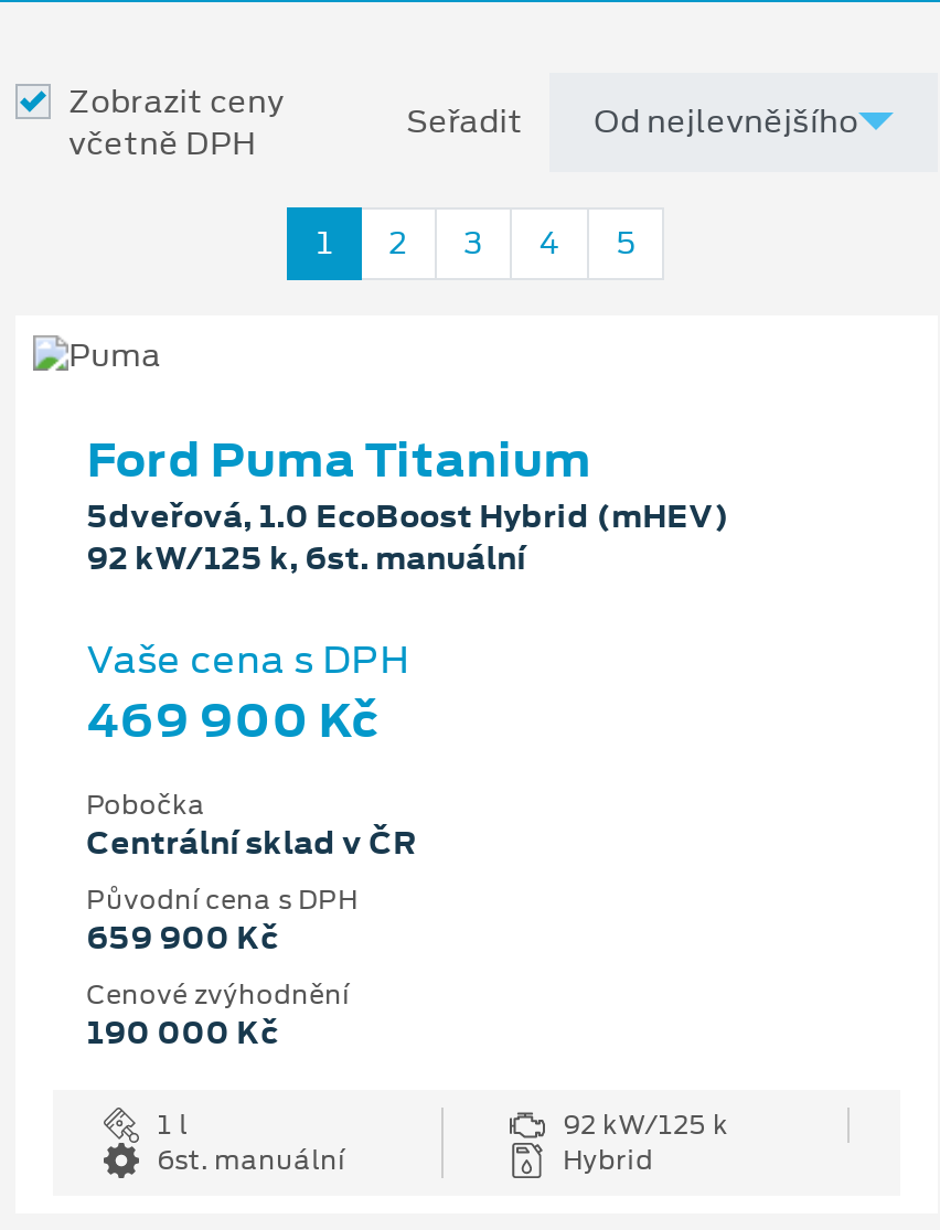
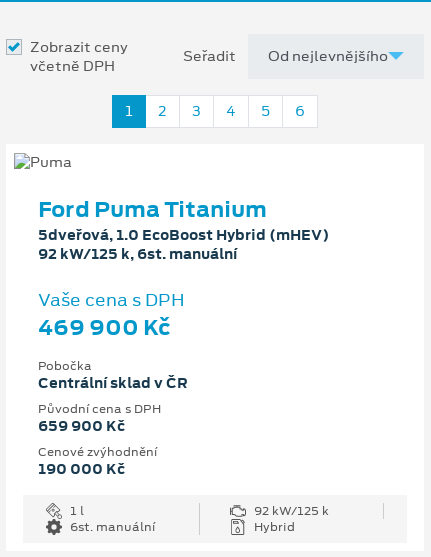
+ 6
